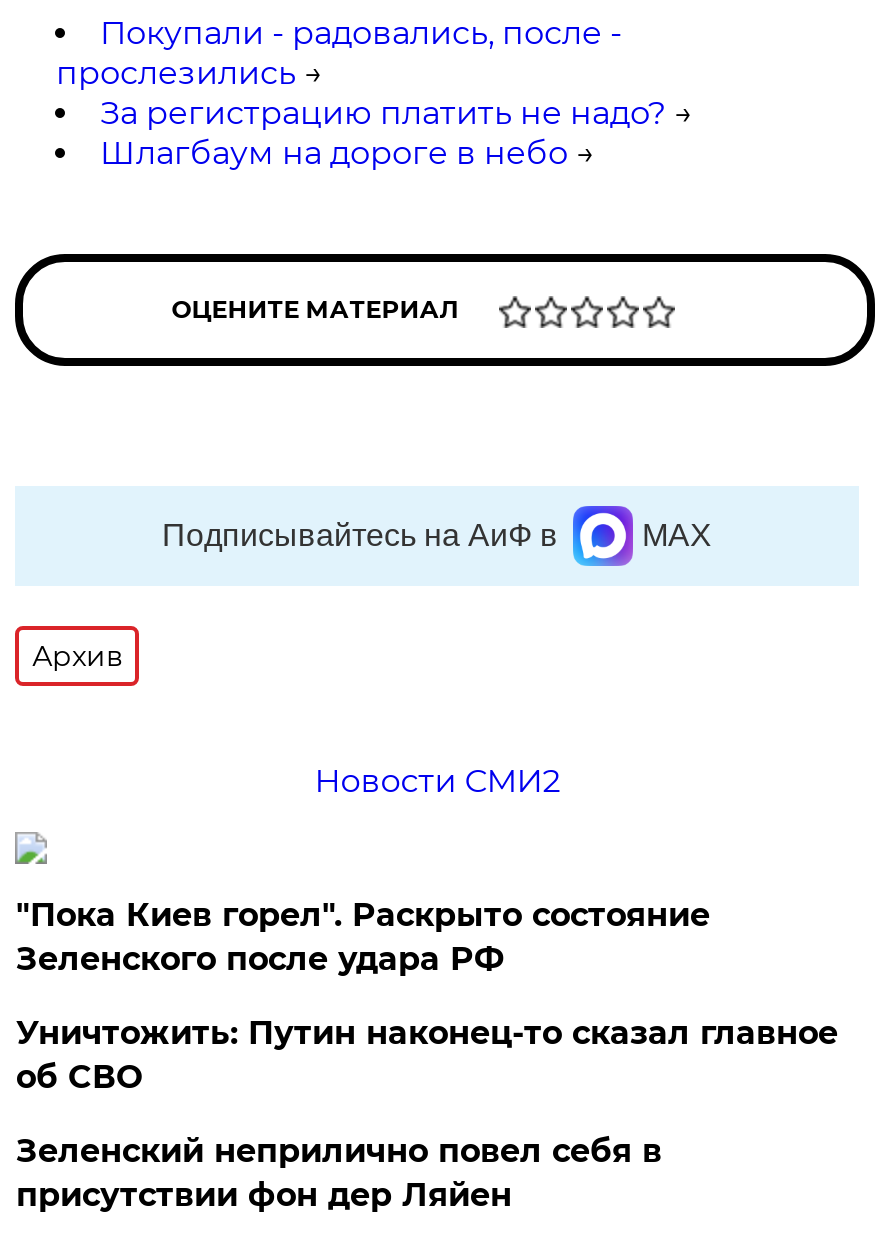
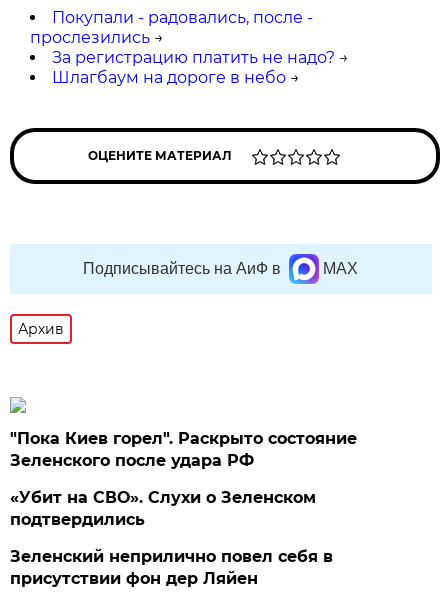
- Новости СМИ2

- Уничтожить: Путин наконец-то сказал главное
- об СВО
+ «Убит на СВО». Слухи о Зеленском
+ подтвердились
